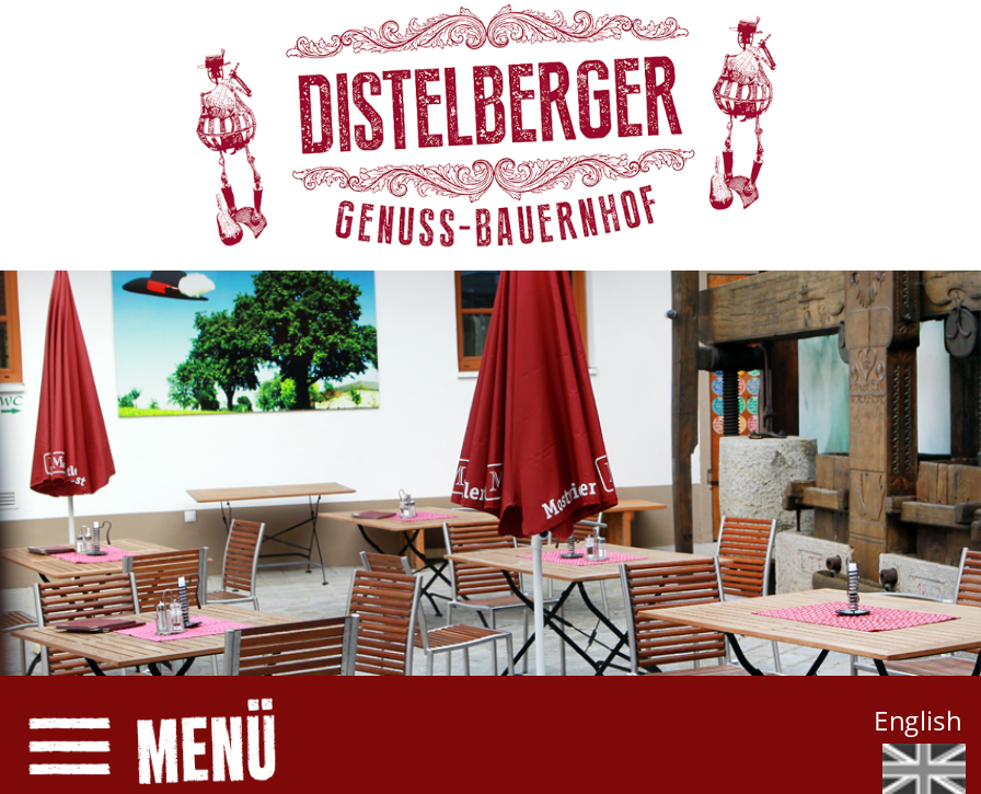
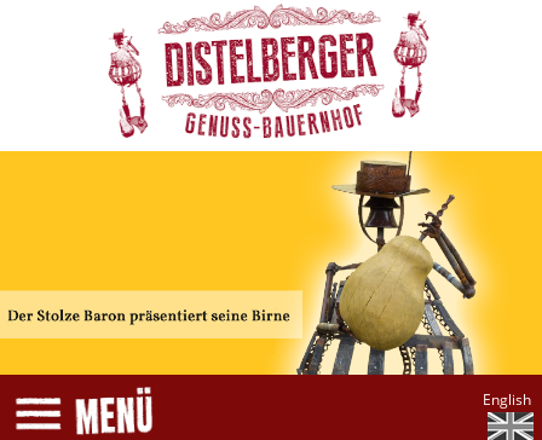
- [image]
+ [image]
